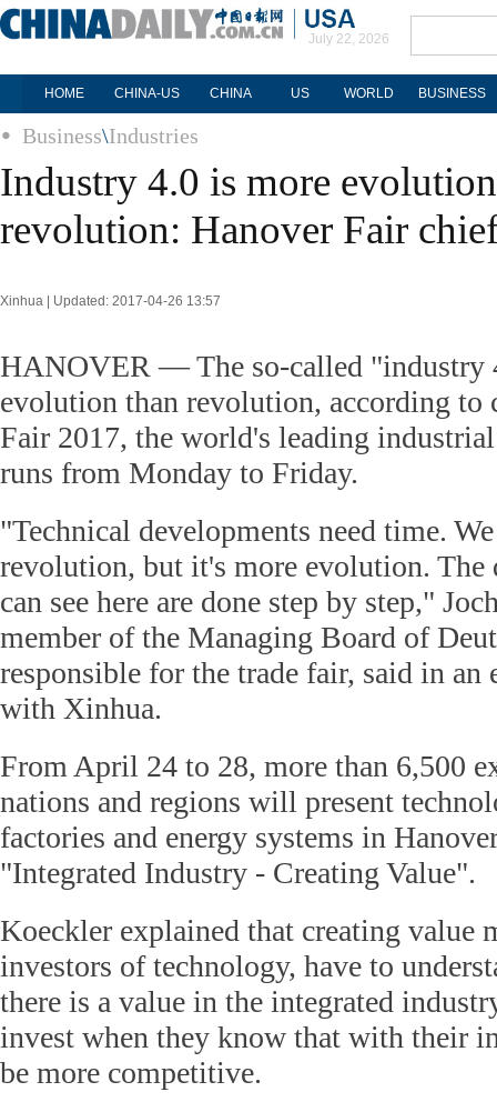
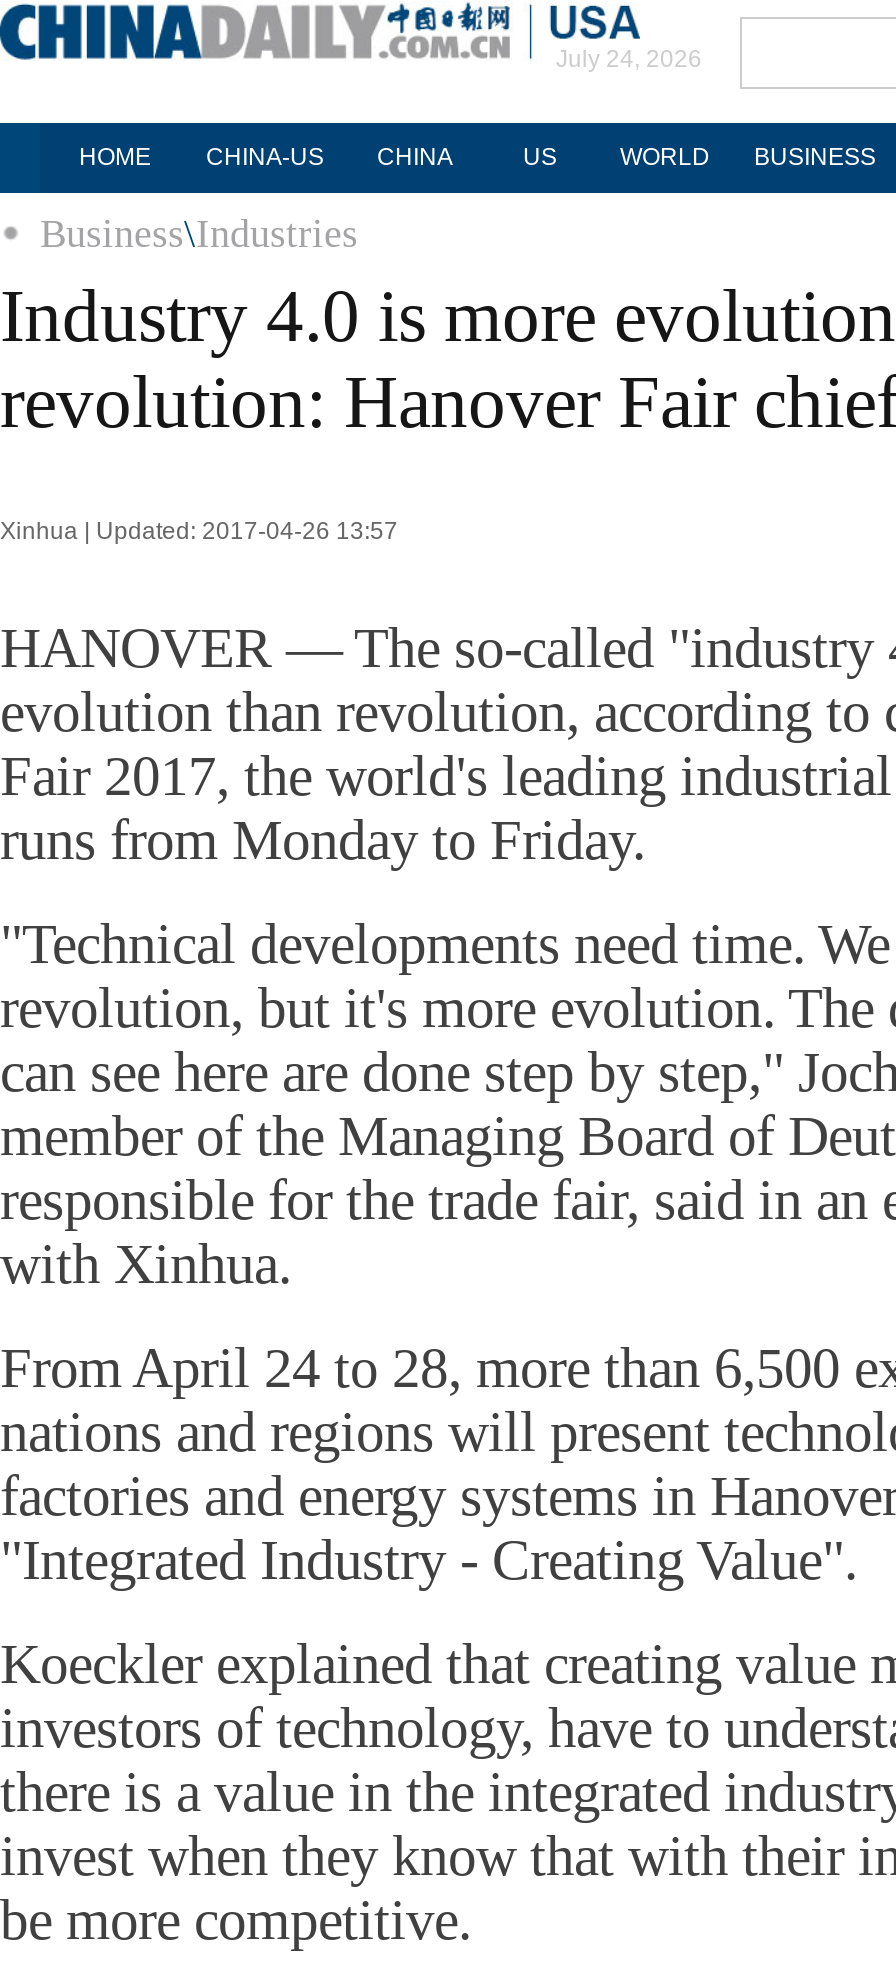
- July 22, 2026
+ July 24, 2026
